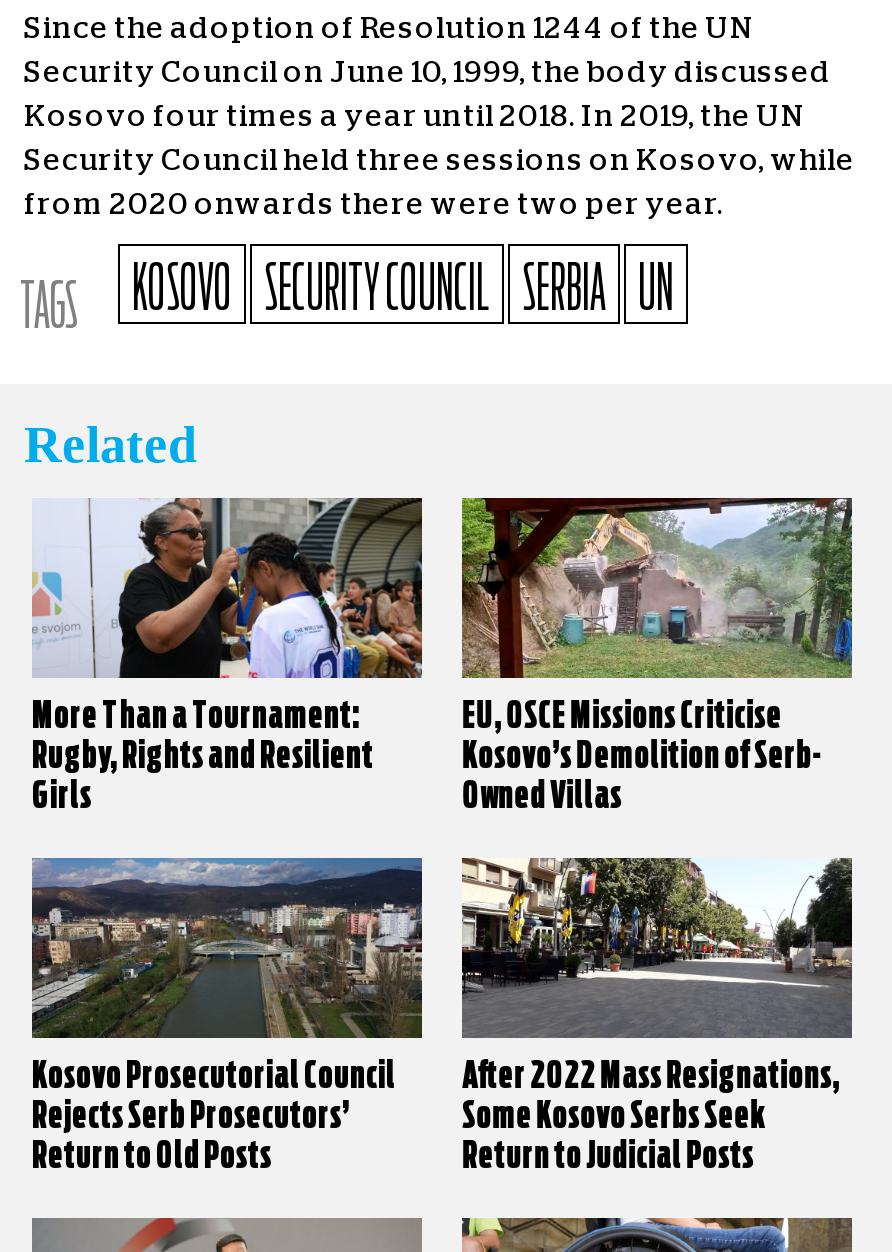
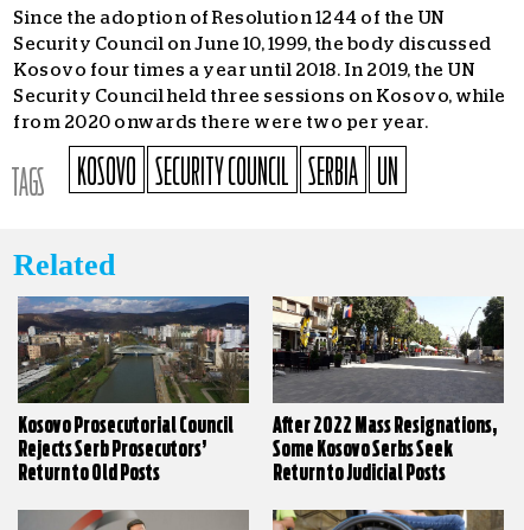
- [image]
- More Than a Tournament:
- Rugby, Rights and Resilient
- Girls

- [image]
- EU, OSCE Missions Criticise
- Kosovo’s Demolition of Serb-
- Owned Villas
